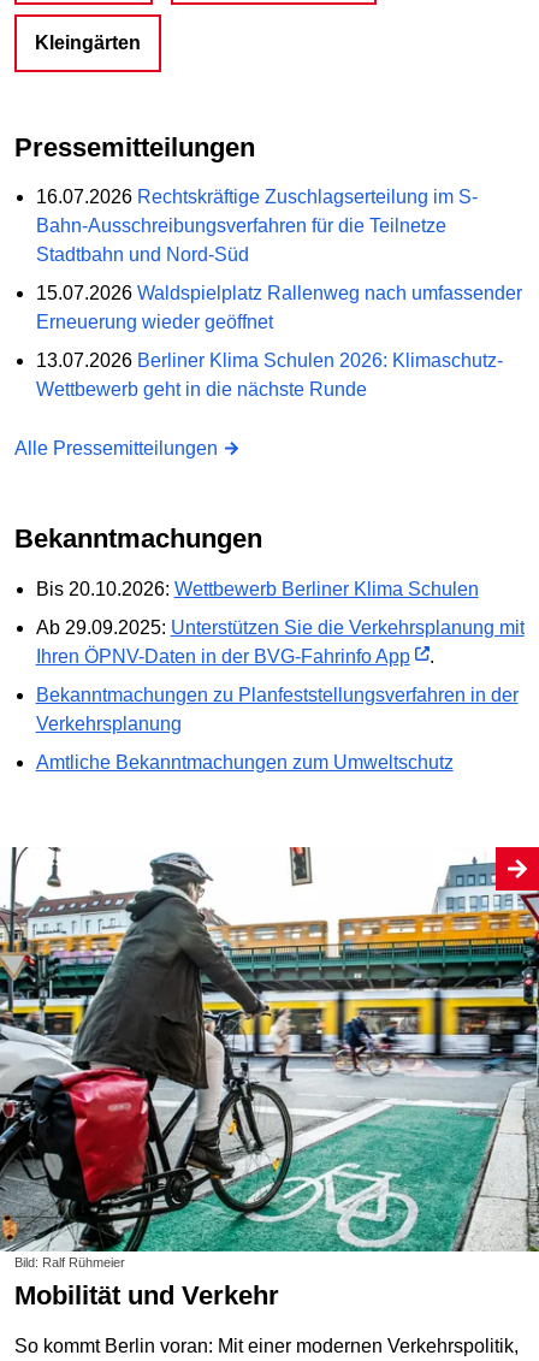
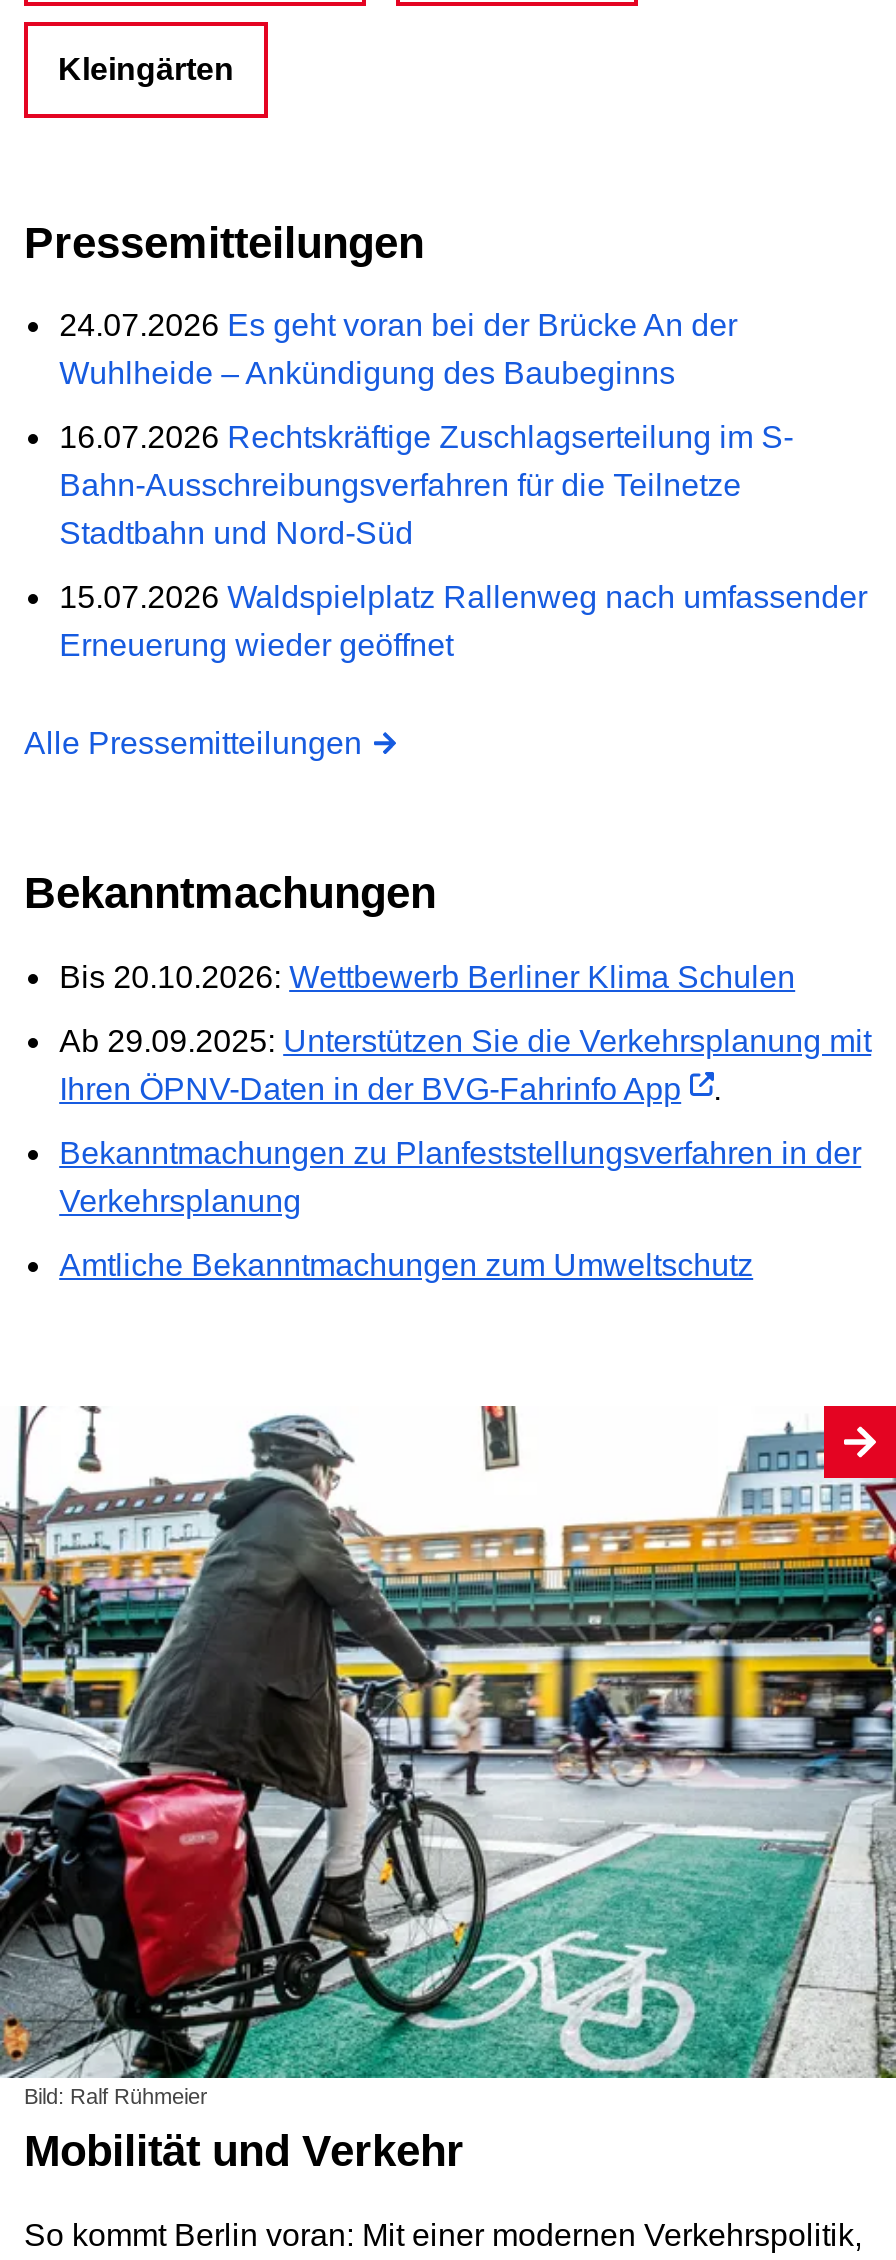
+ 24.07.2026 Es geht voran bei der Brücke An der
+ Wuhlheide – Ankündigung des Baubeginns

moved down: 16.07.2026 Rechtskräftige Zuschlagserteilung im S- | Bahn-Ausschreibungsverfahren für die Teilnetze | Stadtbahn und Nord-Süd | 15.07.2026 Waldspielplatz Rallenweg nach umfassender | Erneuerung wieder geöffnet

- 13.07.2026 Berliner Klima Schulen 2026: Klimaschutz-
- Wettbewerb geht in die nächste Runde
